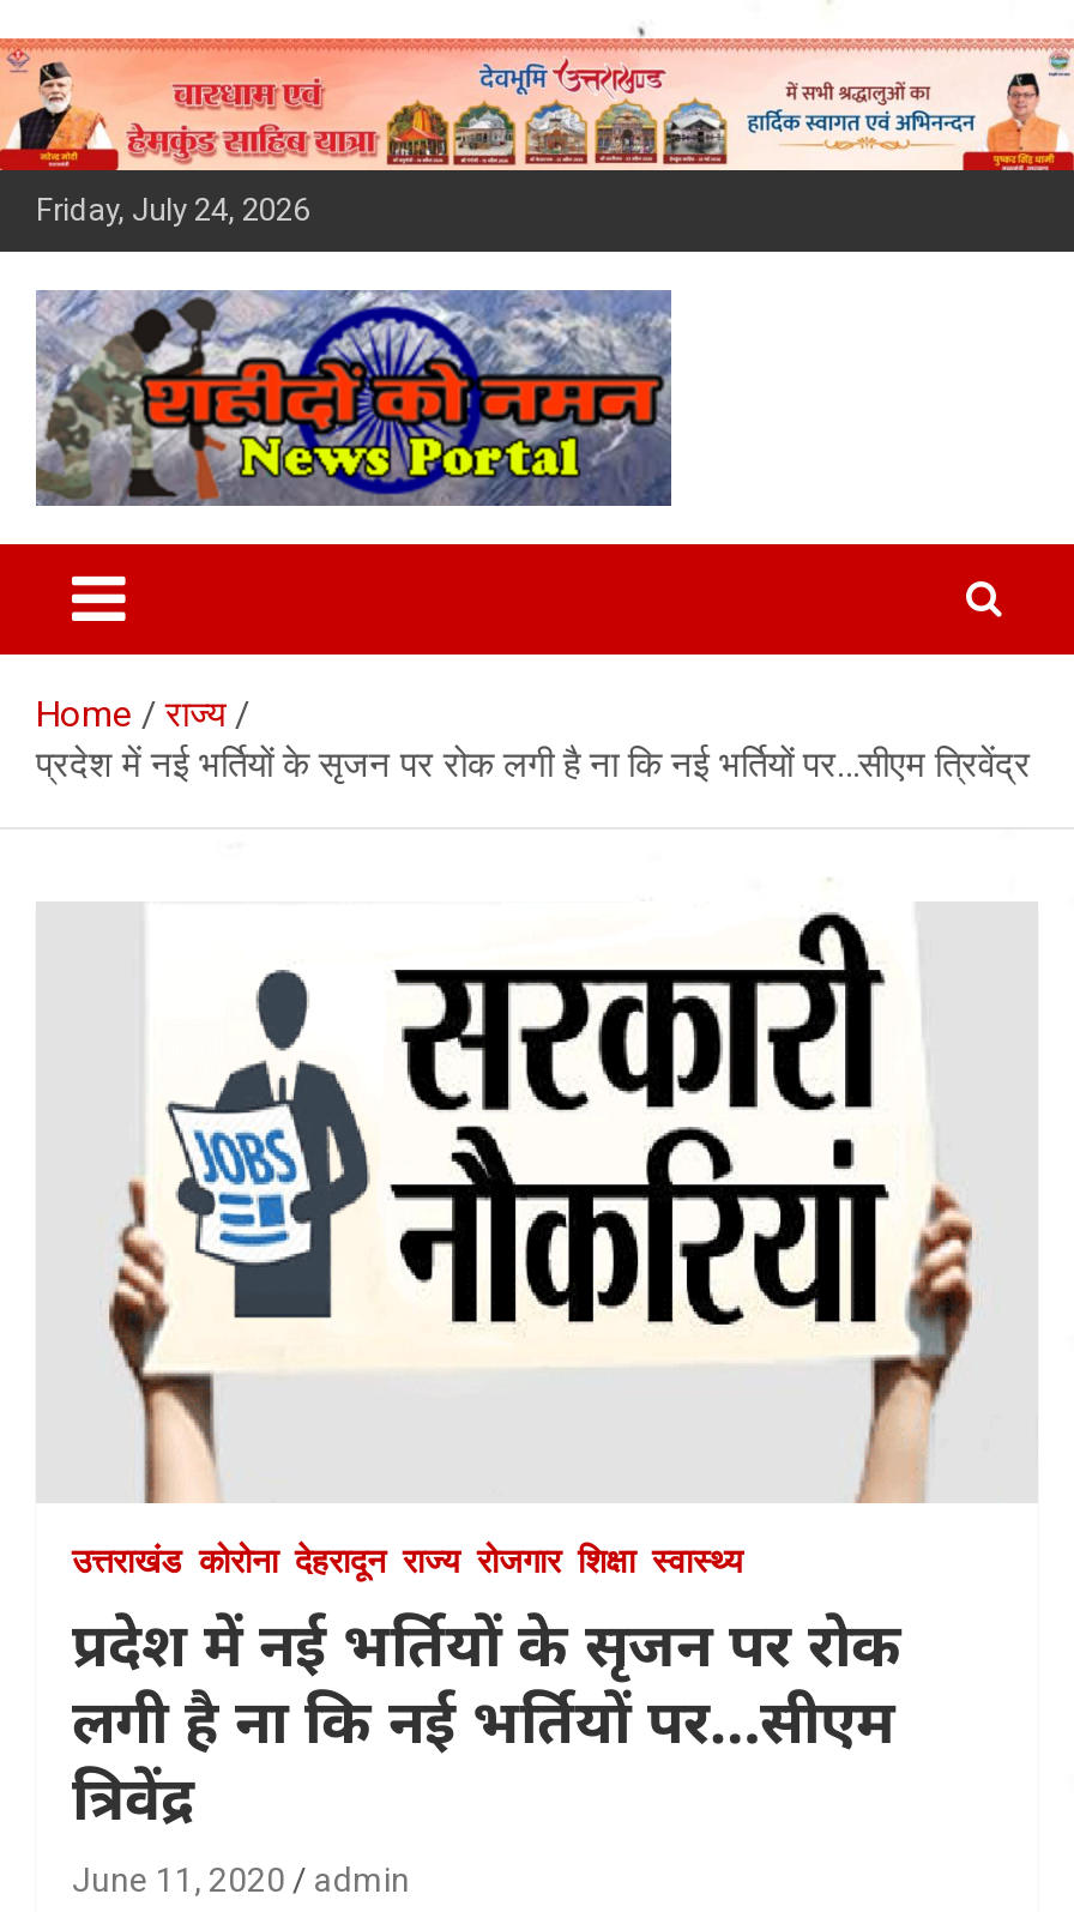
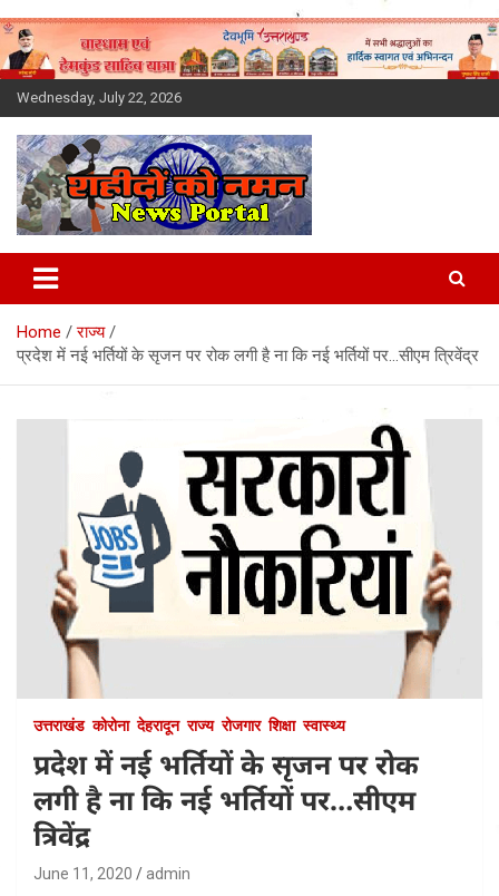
- Friday, July 24, 2026
+ Wednesday, July 22, 2026
